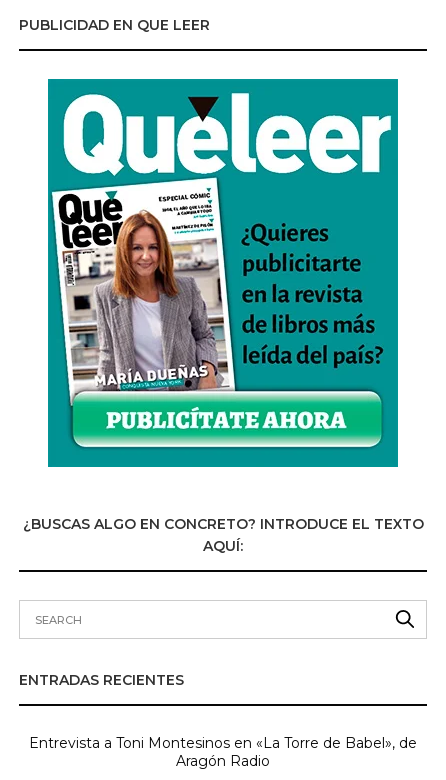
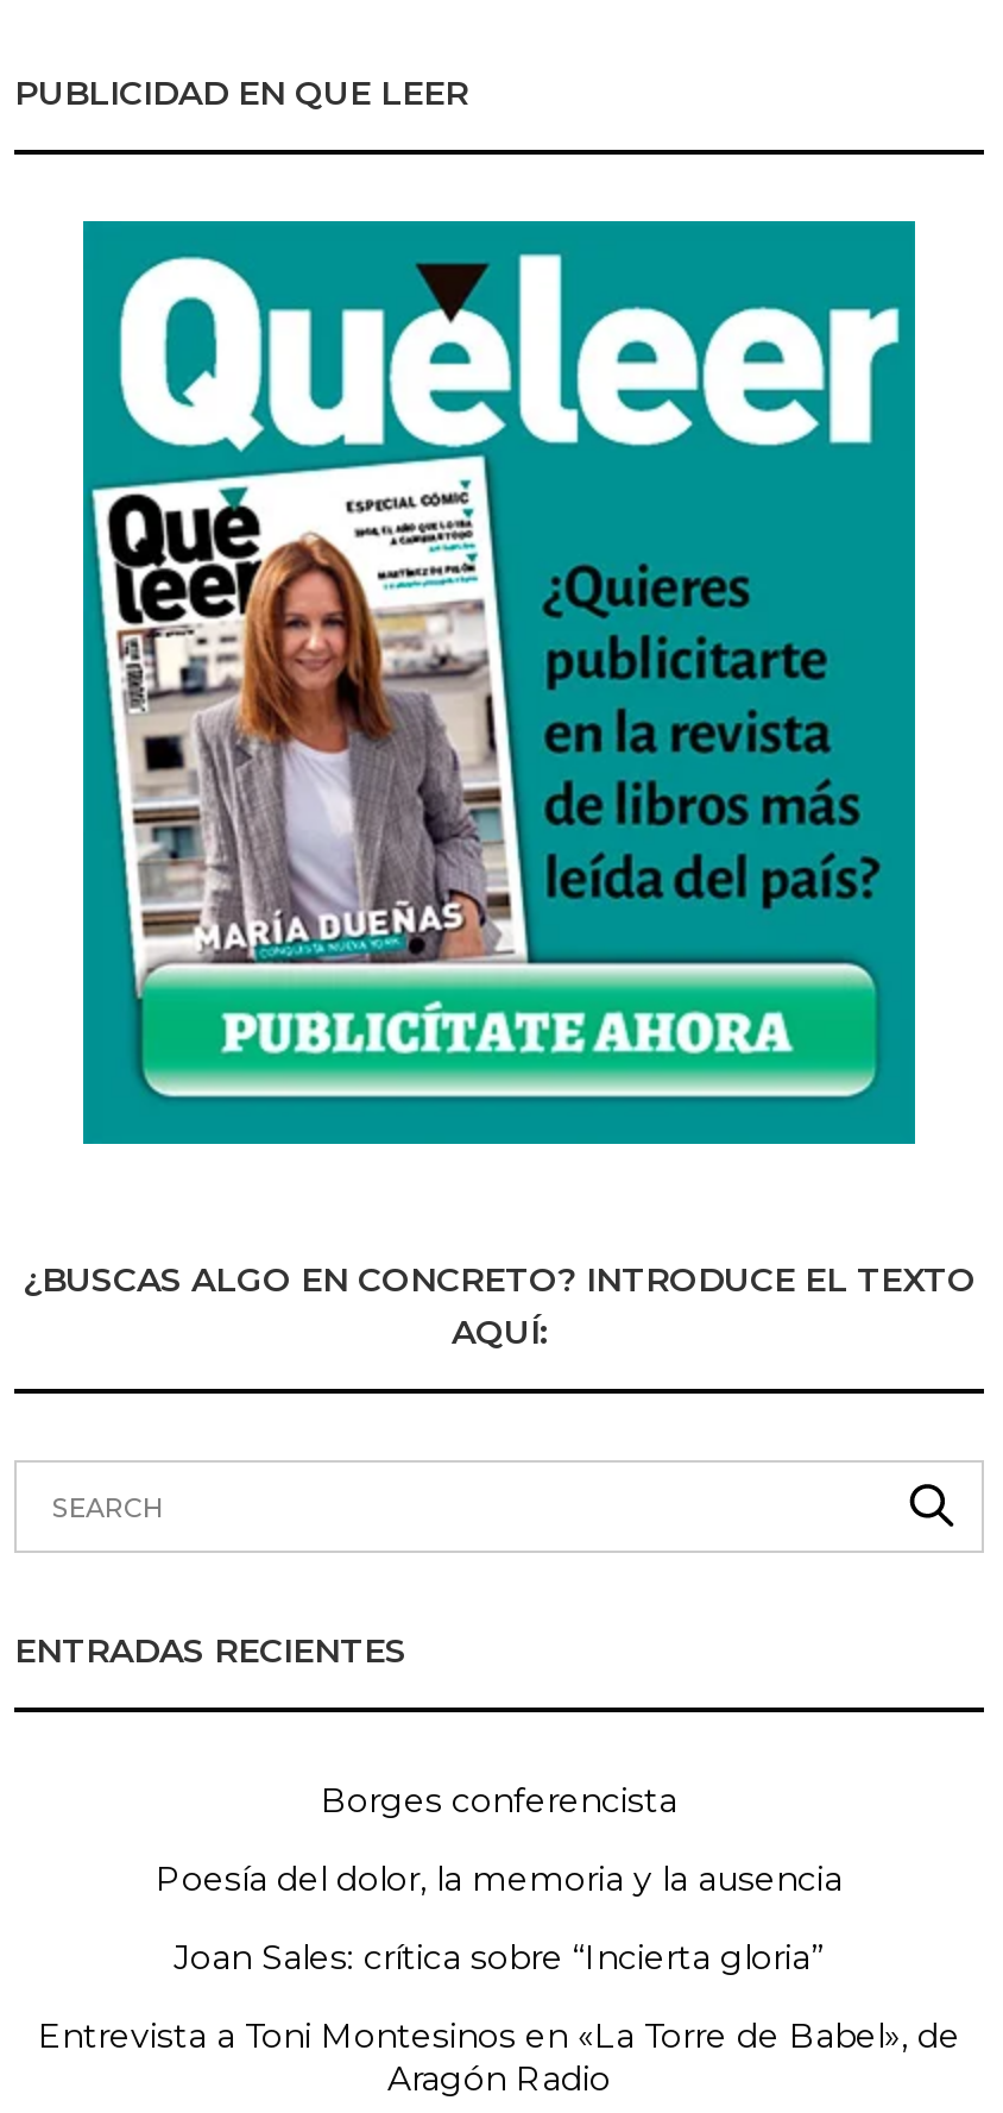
+ Borges conferencista
+ Poesía del dolor, la memoria y la ausencia
+ Joan Sales: crítica sobre “Incierta gloria”
